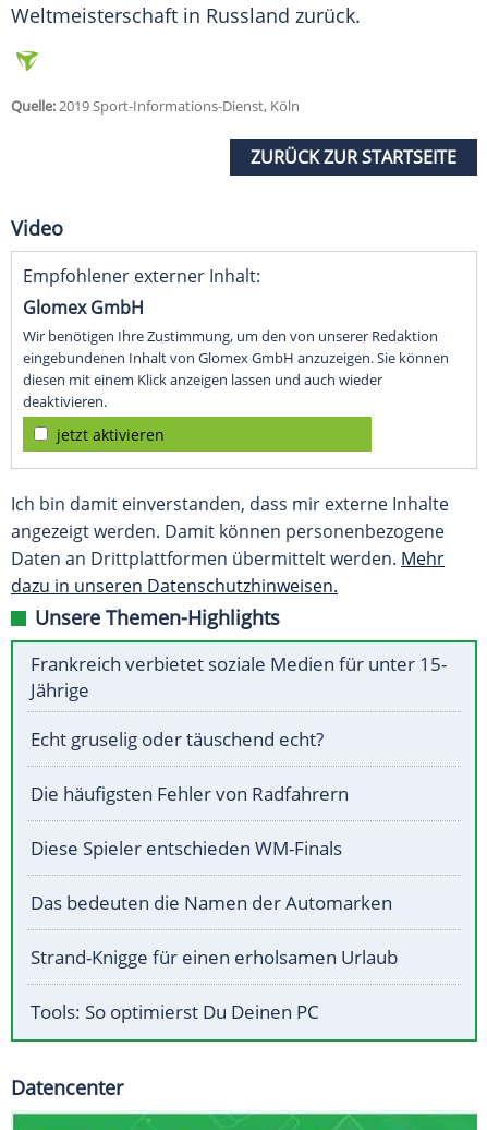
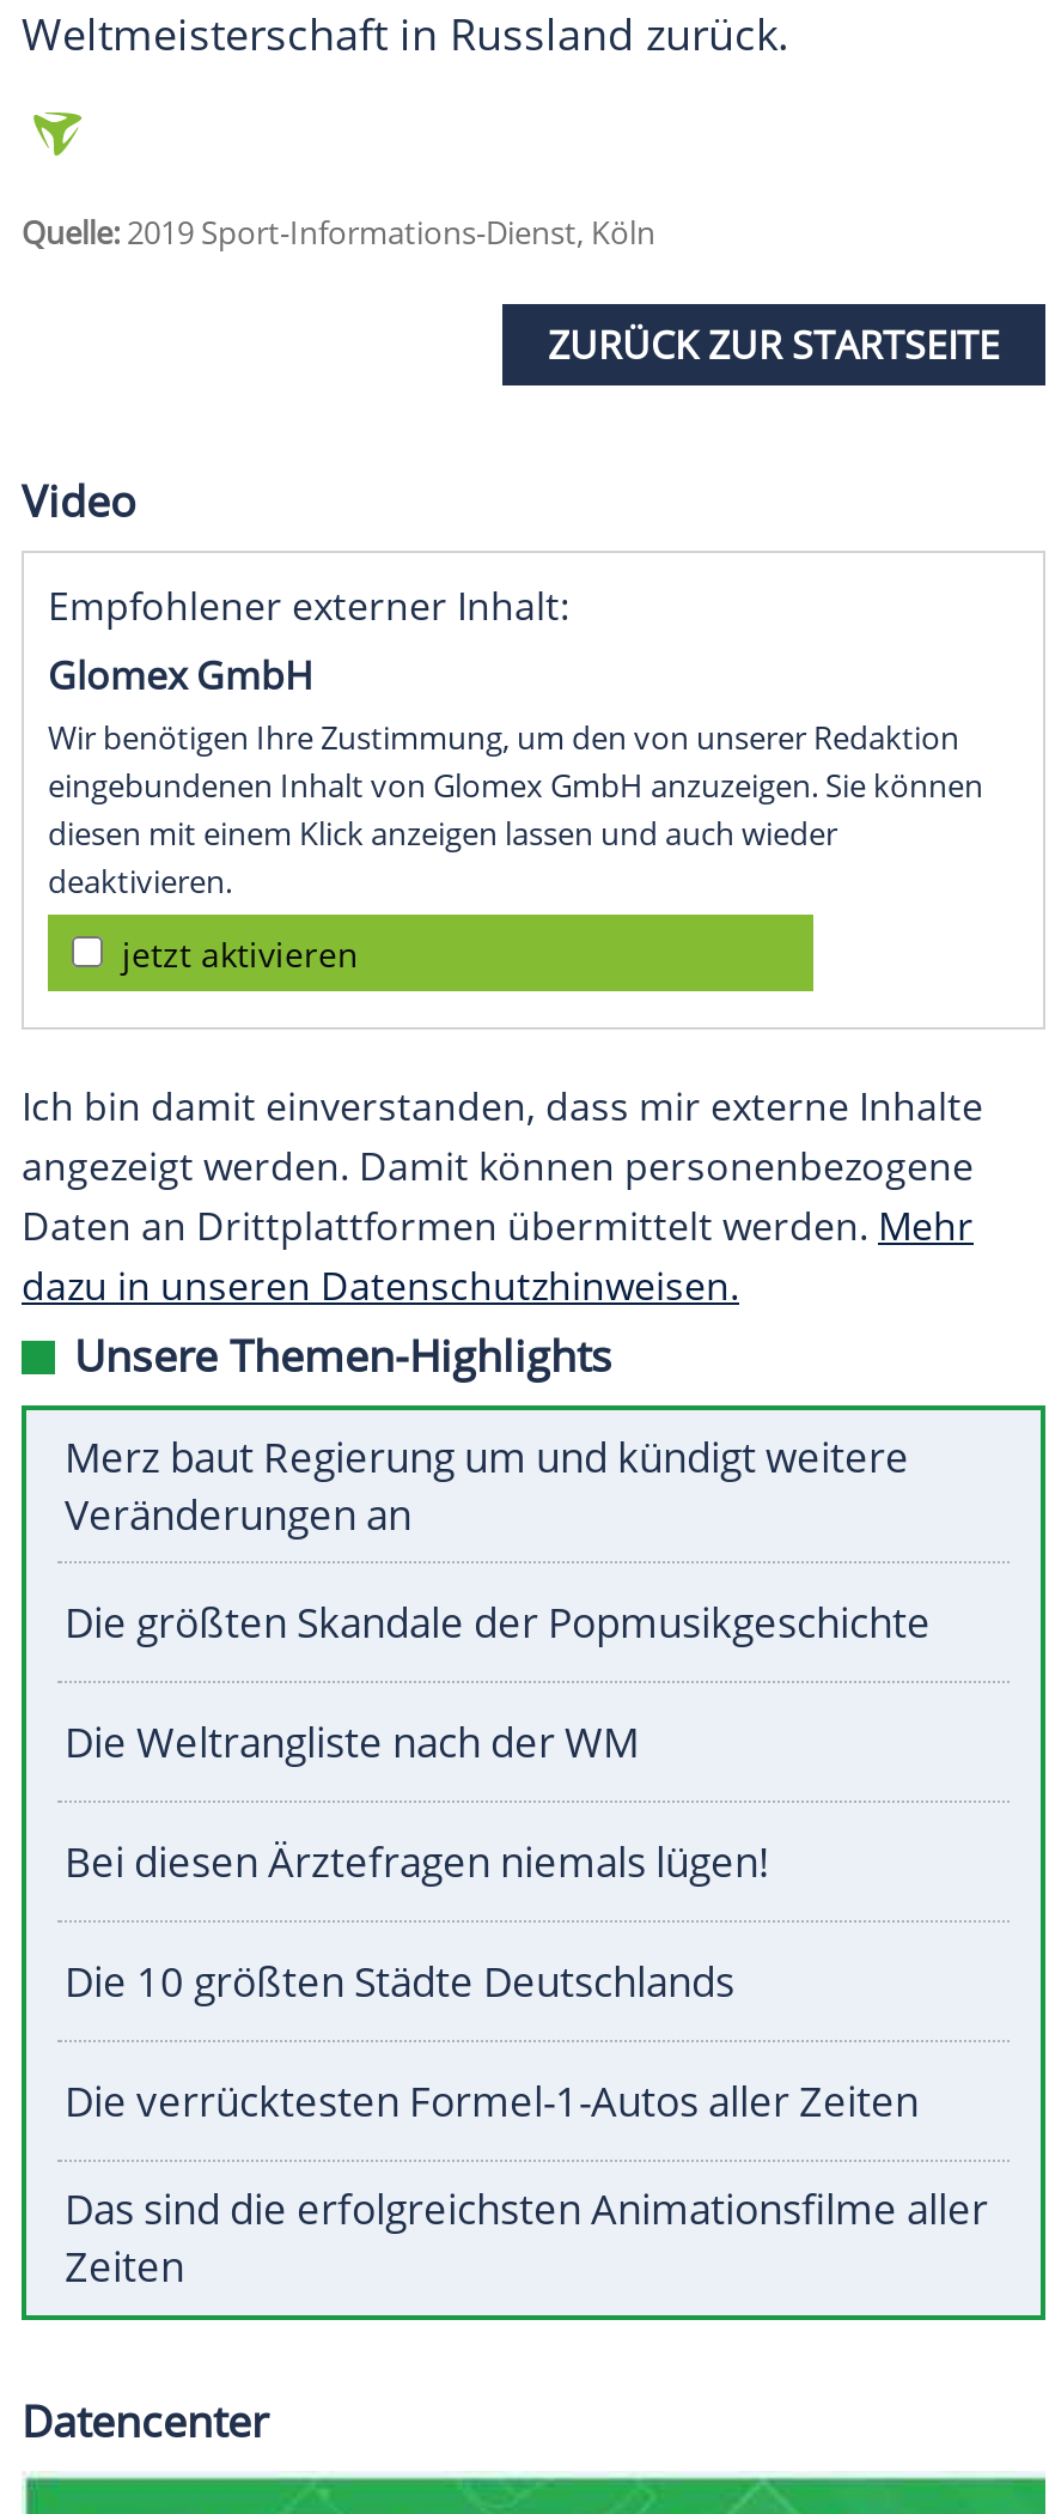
- Frankreich verbietet soziale Medien für unter 15-
- Jährige
+ Merz baut Regierung um und kündigt weitere
+ Veränderungen an

- Echt gruselig oder täuschend echt?
+ Die größten Skandale der Popmusikgeschichte

- Die häufigsten Fehler von Radfahrern
+ Die Weltrangliste nach der WM

- Diese Spieler entschieden WM-Finals
+ Bei diesen Ärztefragen niemals lügen!

- Das bedeuten die Namen der Automarken
+ Die 10 größten Städte Deutschlands

- Strand-Knigge für einen erholsamen Urlaub
+ Die verrücktesten Formel-1-Autos aller Zeiten

- Tools: So optimierst Du Deinen PC
+ Das sind die erfolgreichsten Animationsfilme aller
+ Zeiten
